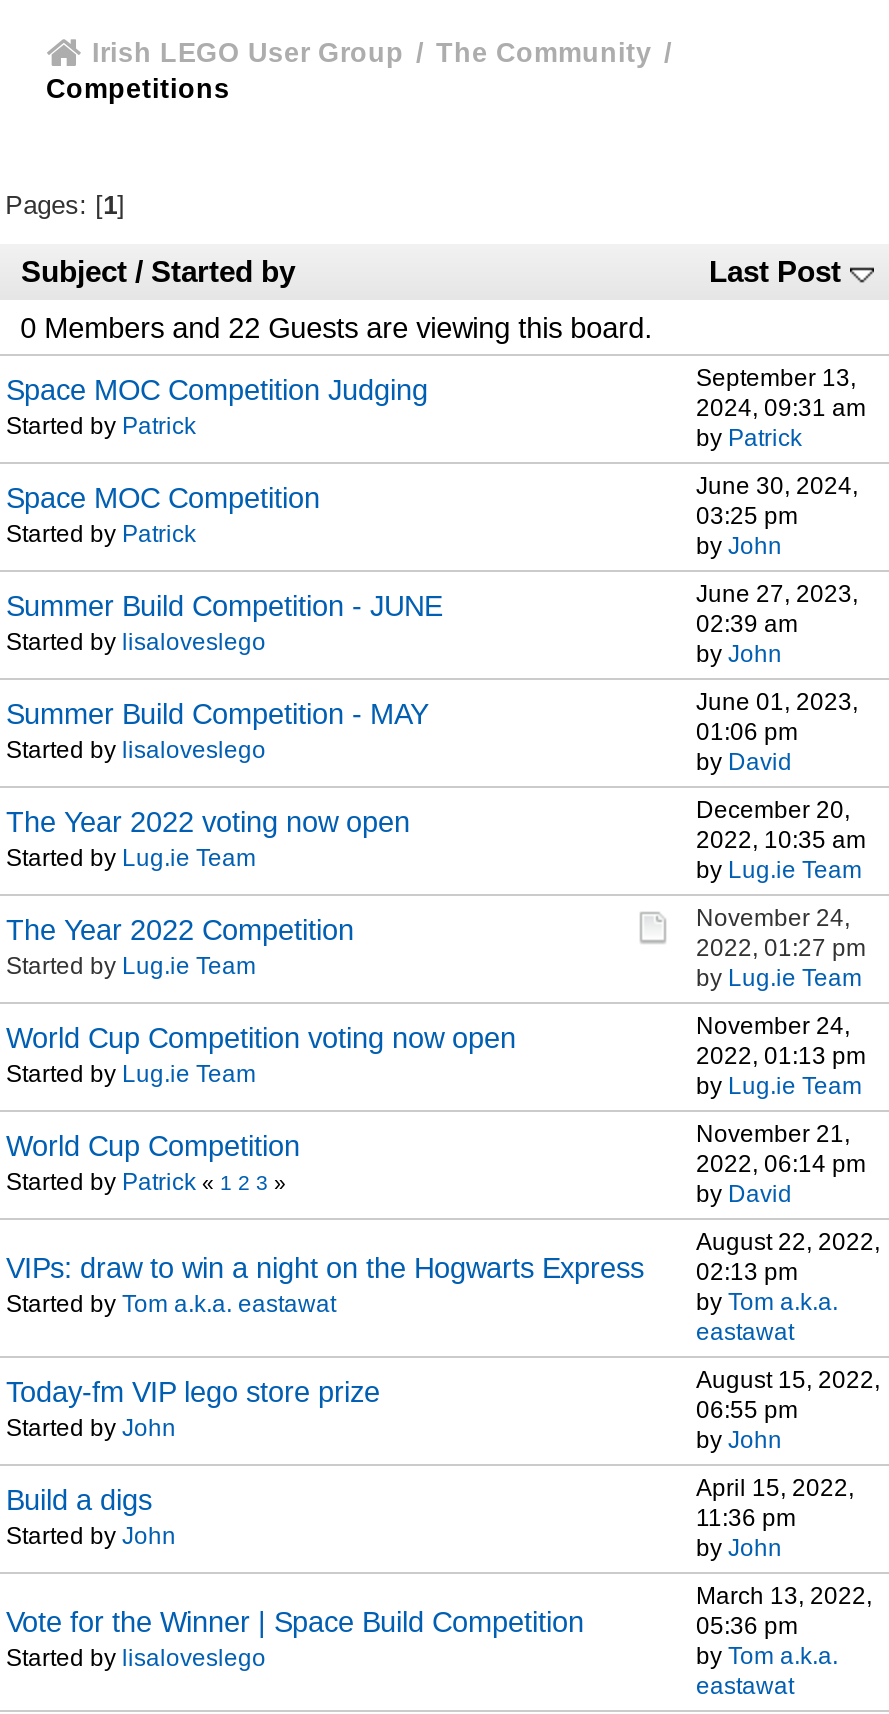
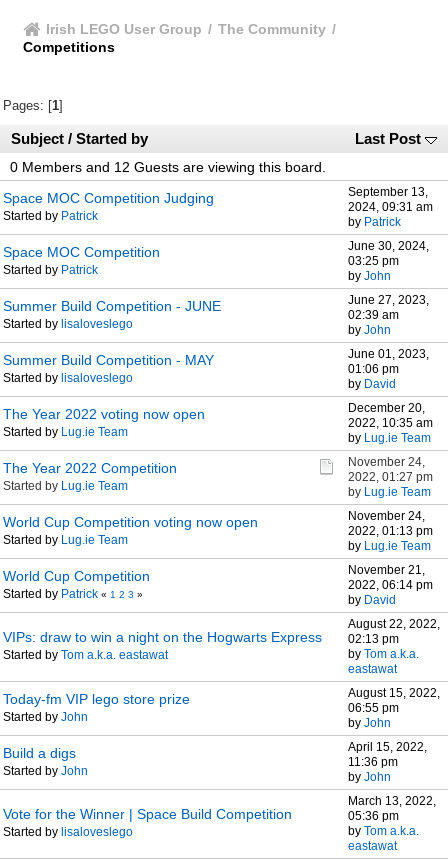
- 0 Members and 22 Guests are viewing this board.
+ 0 Members and 12 Guests are viewing this board.
